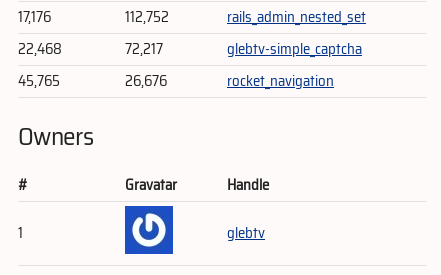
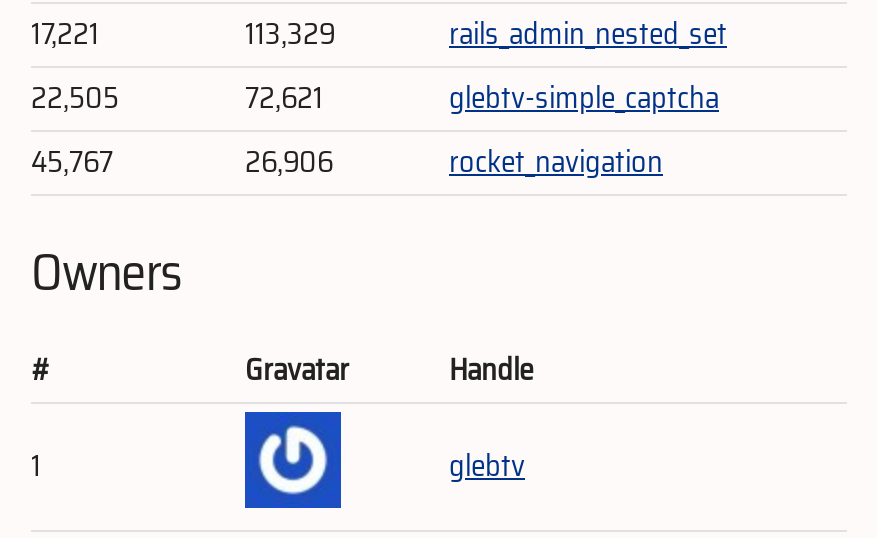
- 17,176
+ 17,221

- 112,752
+ 113,329

- 22,468
+ 22,505

- 72,217
+ 72,621

- 45,765
+ 45,767

- 26,676
+ 26,906
